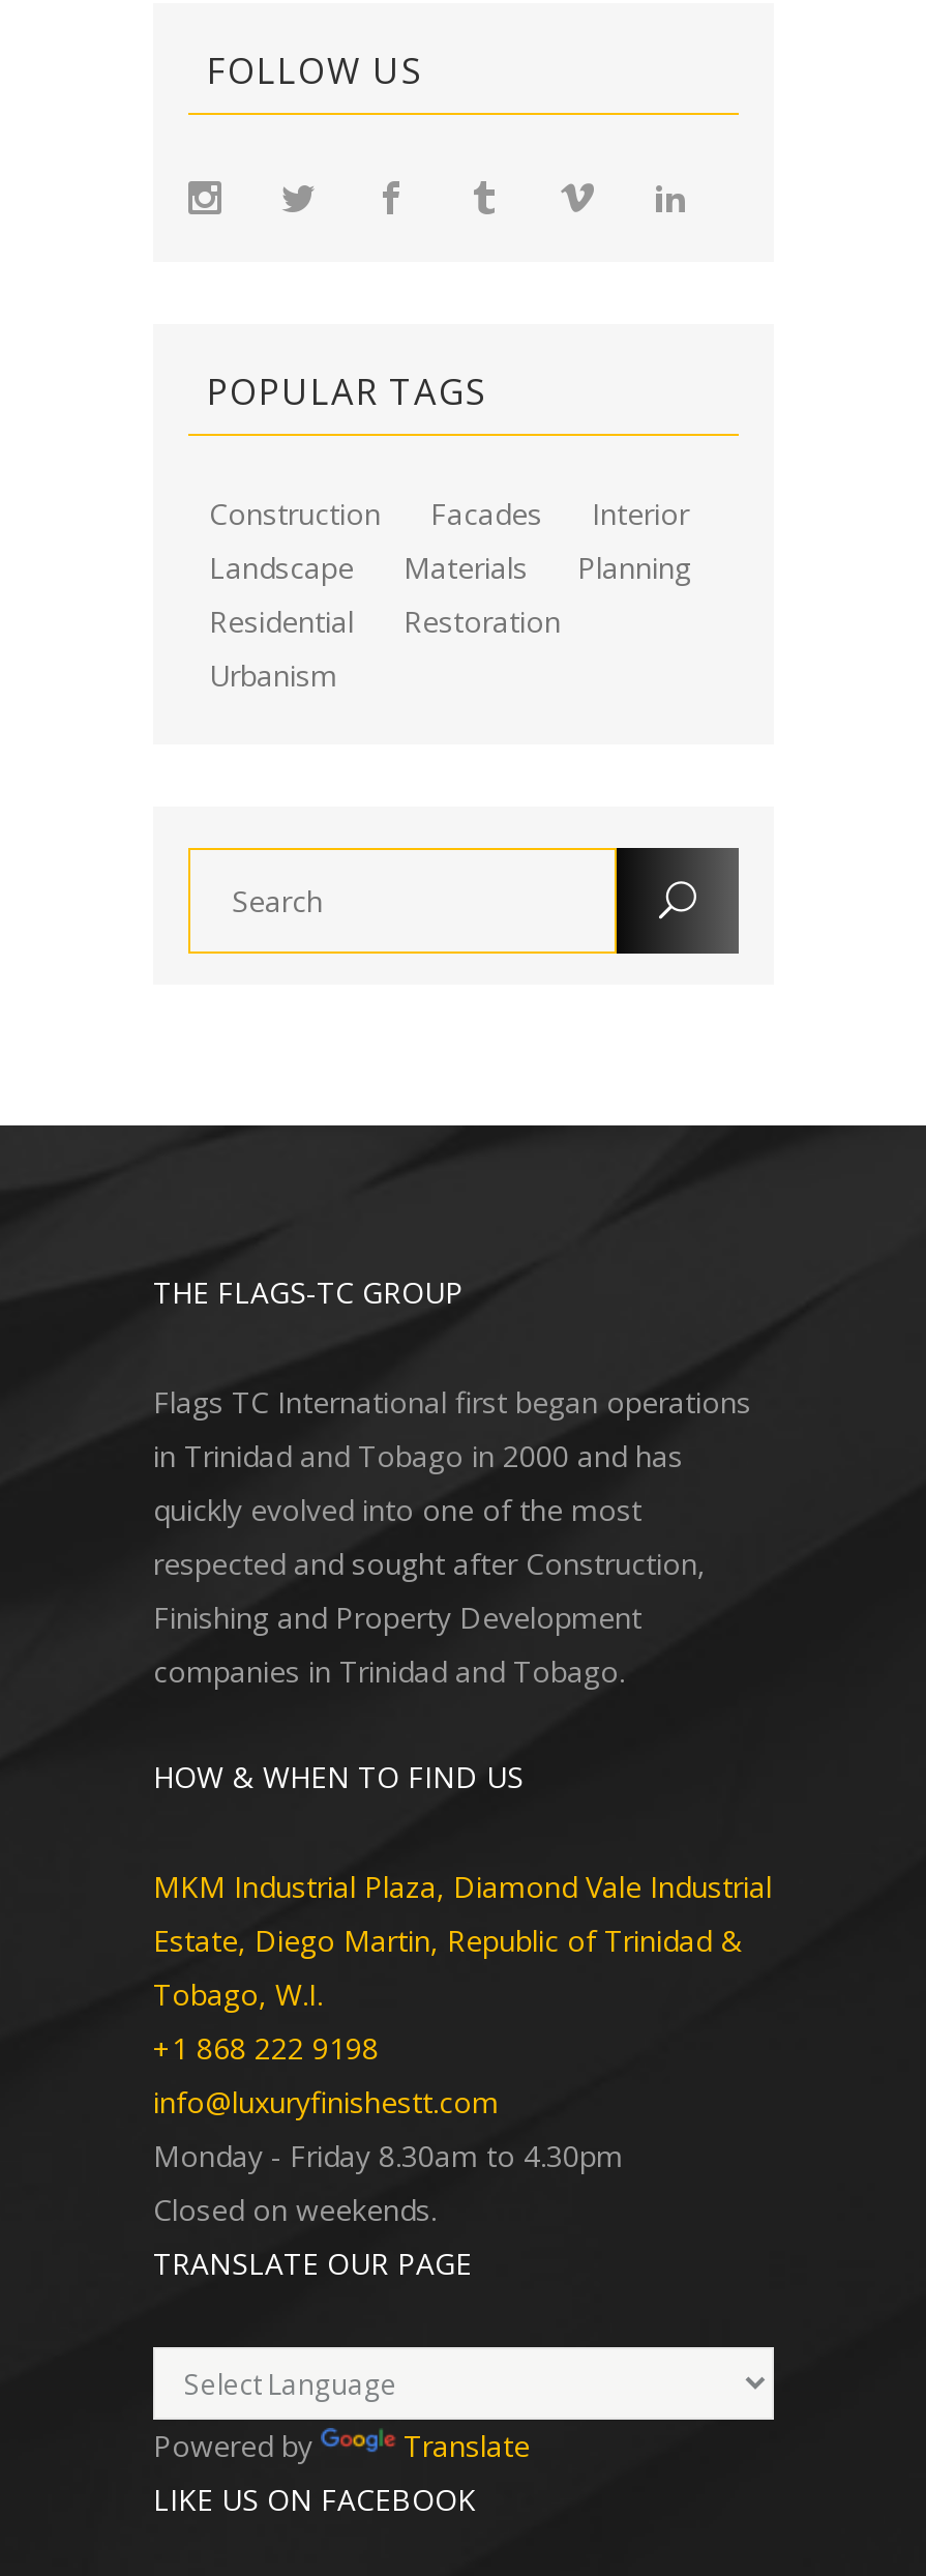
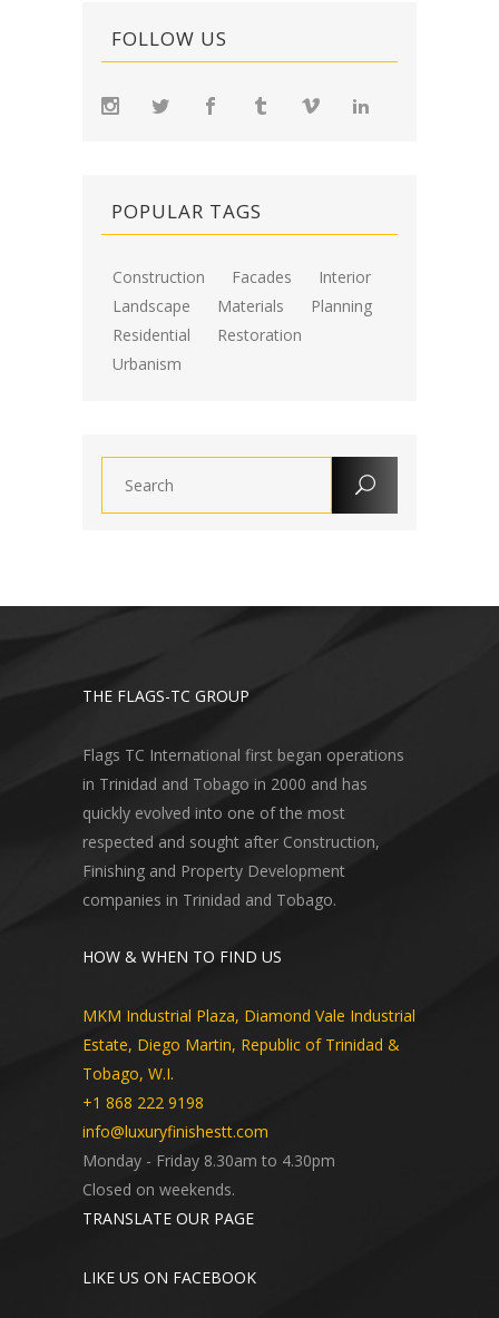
- Powered by
- Translate
